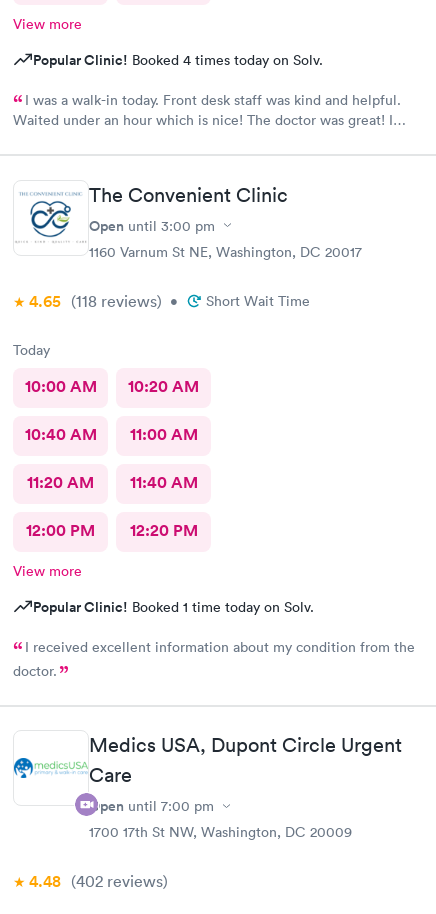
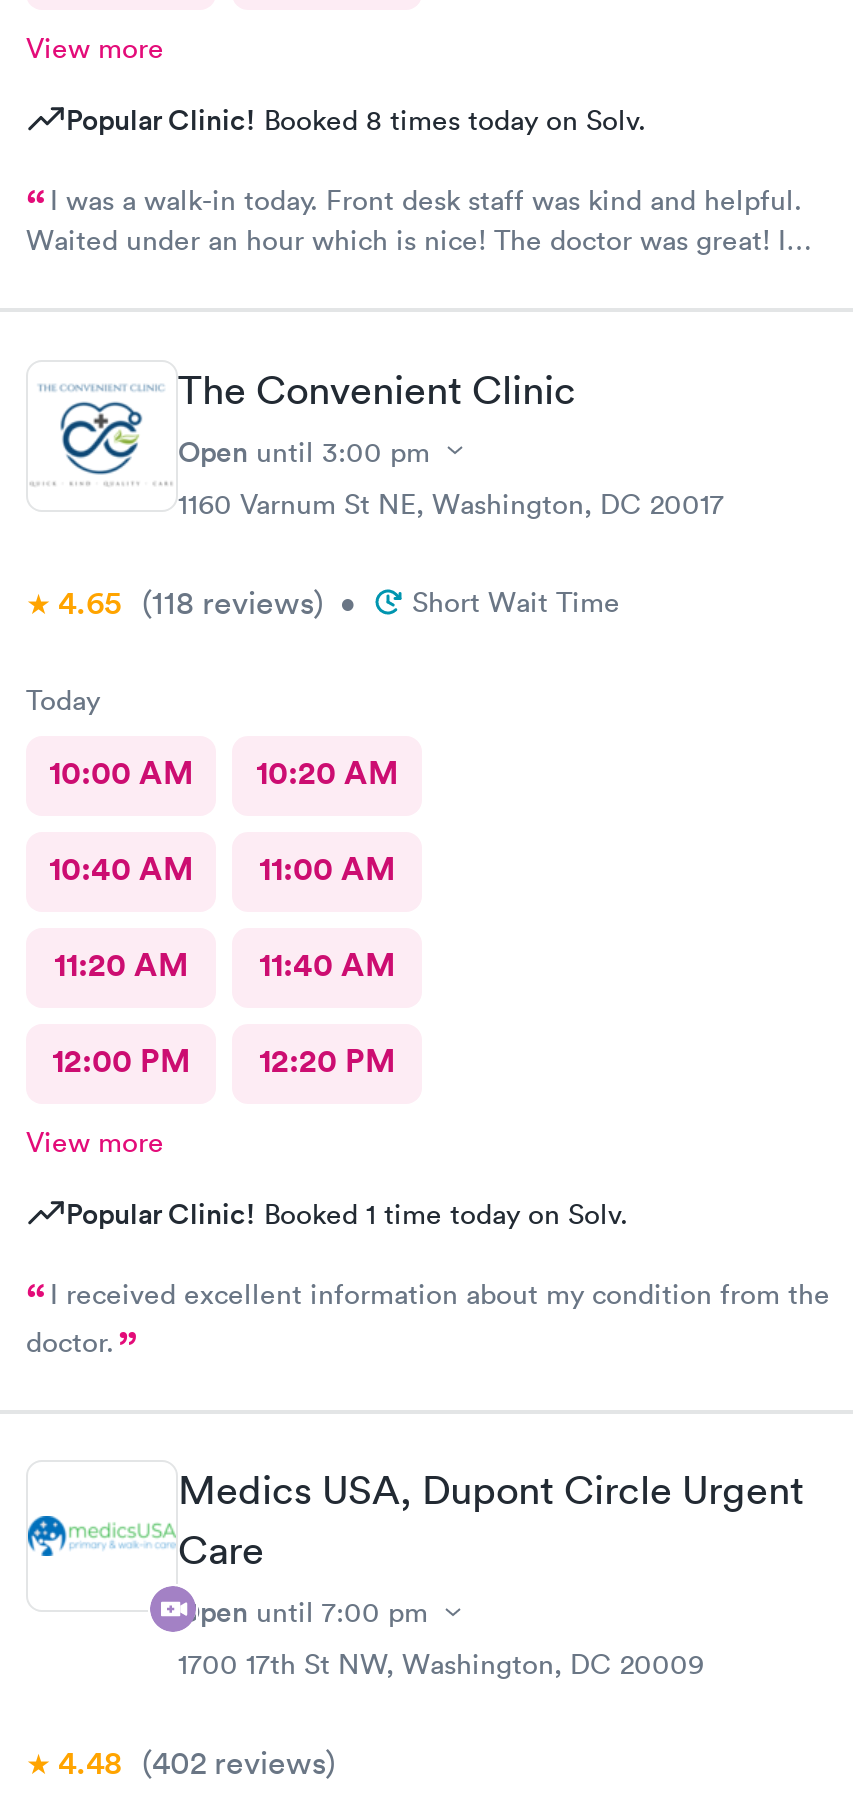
- Popular Clinic! Booked 4 times today on Solv.
+ Popular Clinic! Booked 8 times today on Solv.
